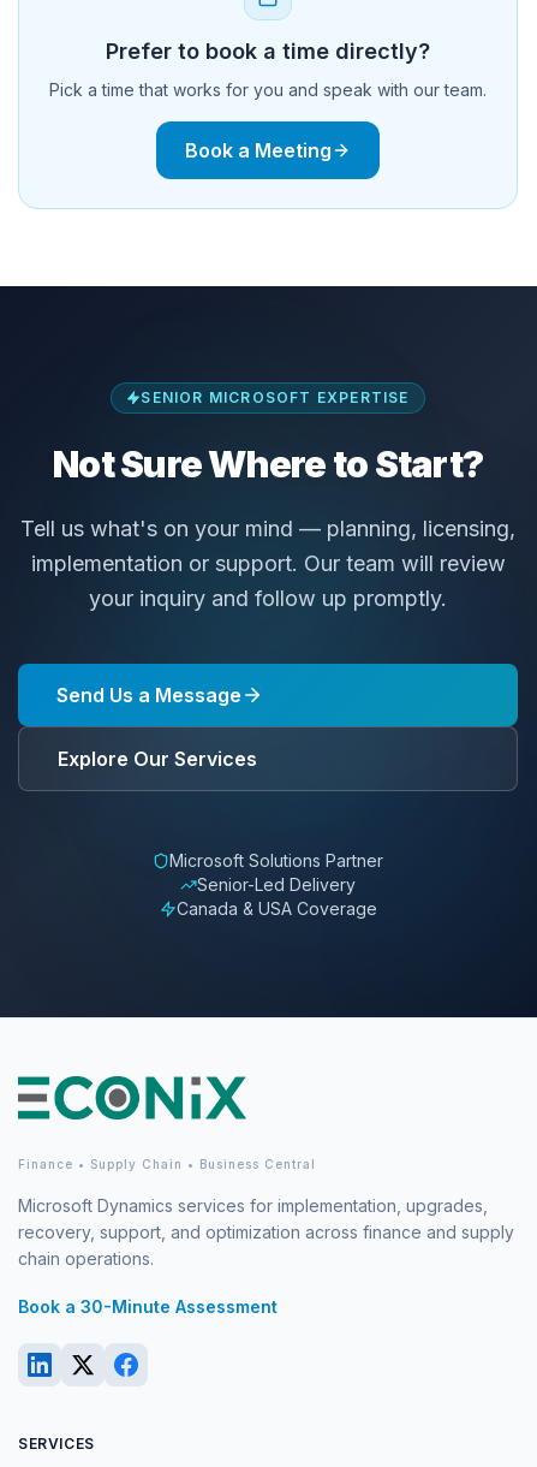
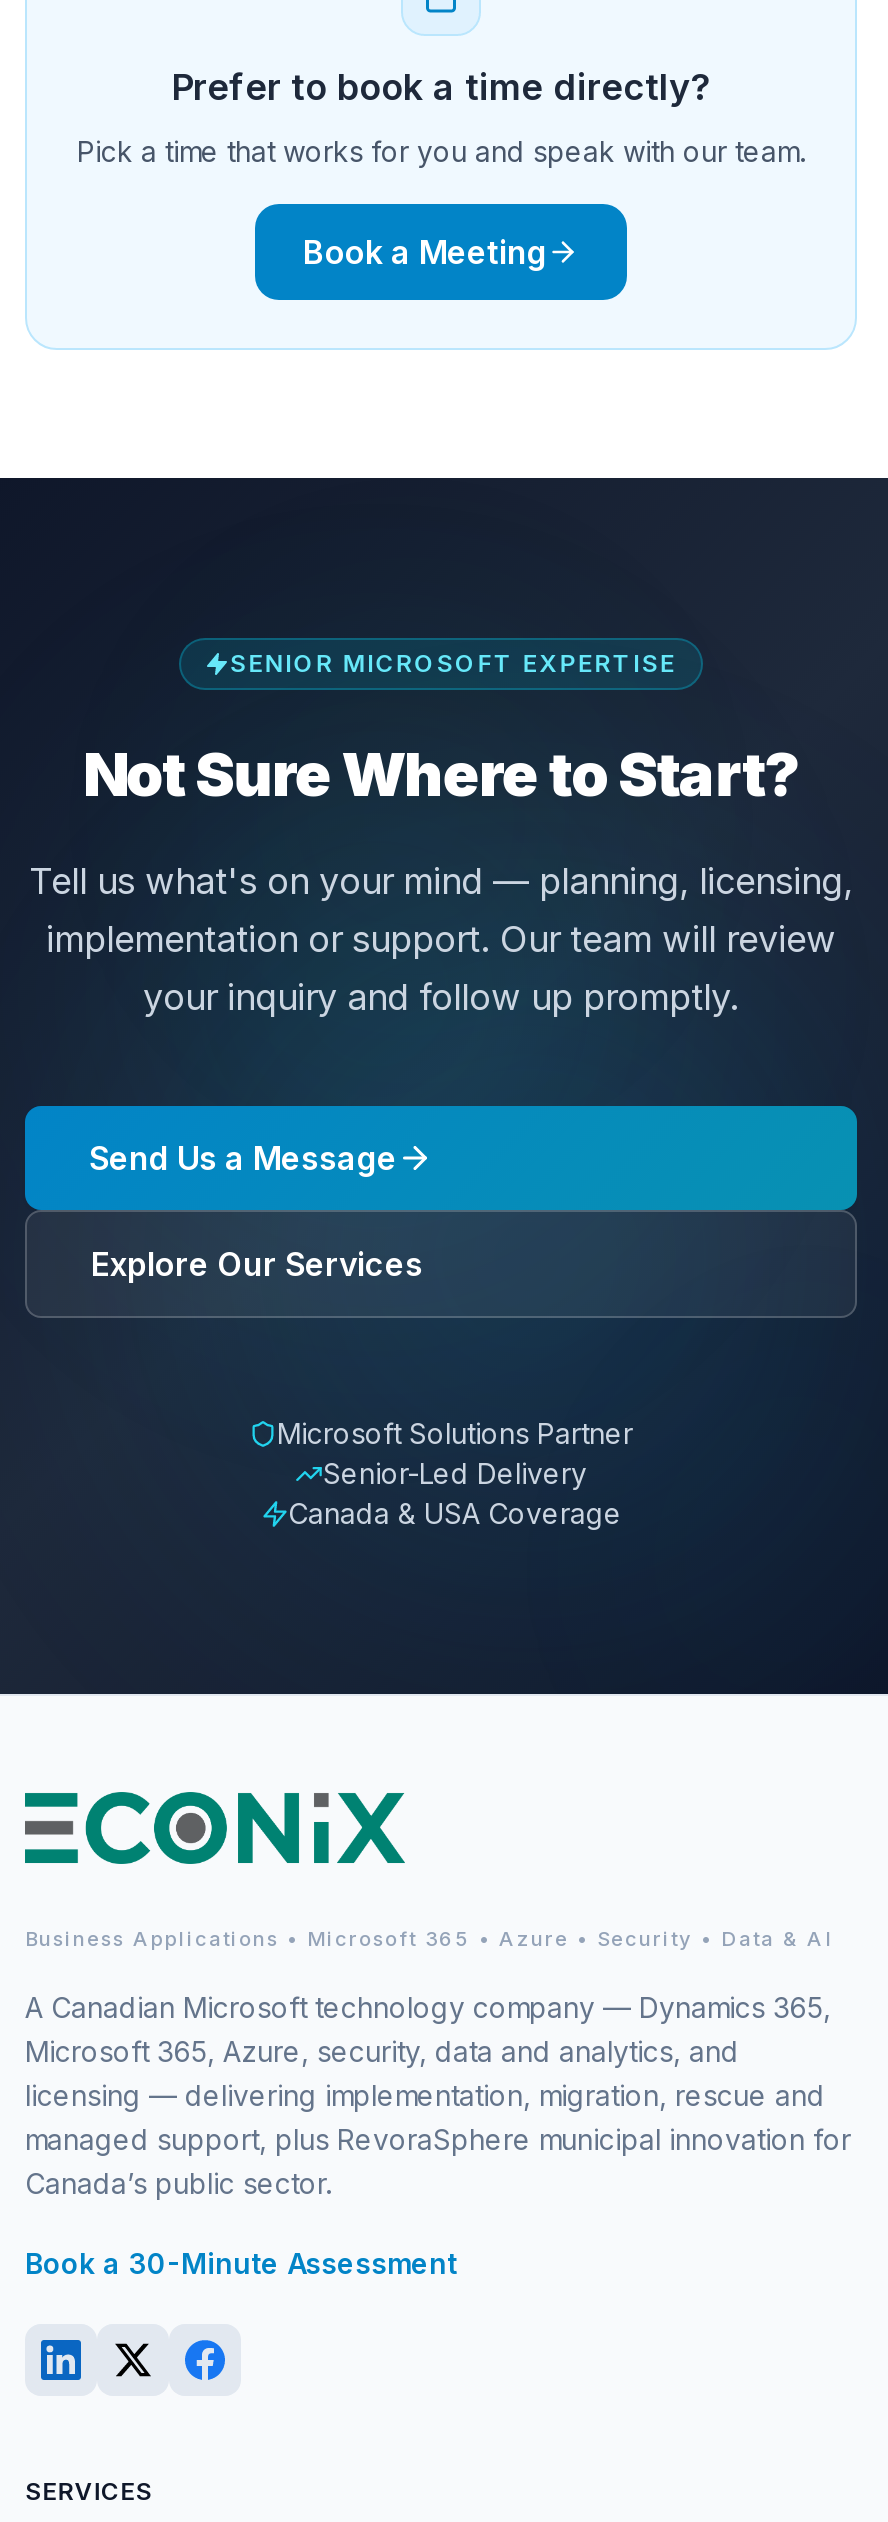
- Finance • Supply Chain • Business Central
+ Business Applications • Microsoft 365 • Azure • Security • Data & AI

- Microsoft Dynamics services for implementation, upgrades,
- recovery, support, and optimization across finance and supply
- chain operations.
+ A Canadian Microsoft technology company — Dynamics 365,
+ Microsoft 365, Azure, security, data and analytics, and
+ licensing — delivering implementation, migration, rescue and
+ managed support, plus RevoraSphere municipal innovation for
+ Canada’s public sector.
